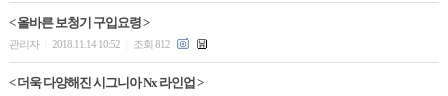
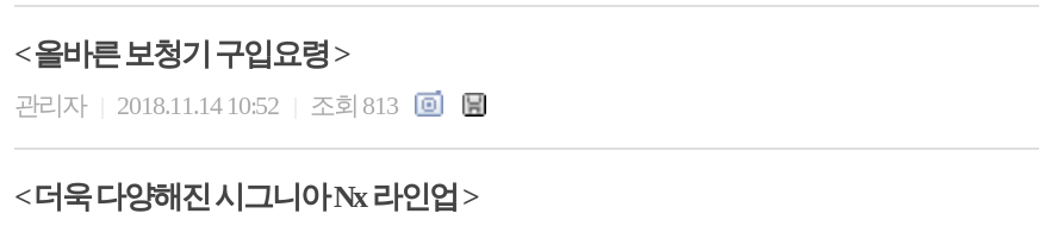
- 관리자 2018.11.14 10:52 조회 812
+ 관리자 2018.11.14 10:52 조회 813
